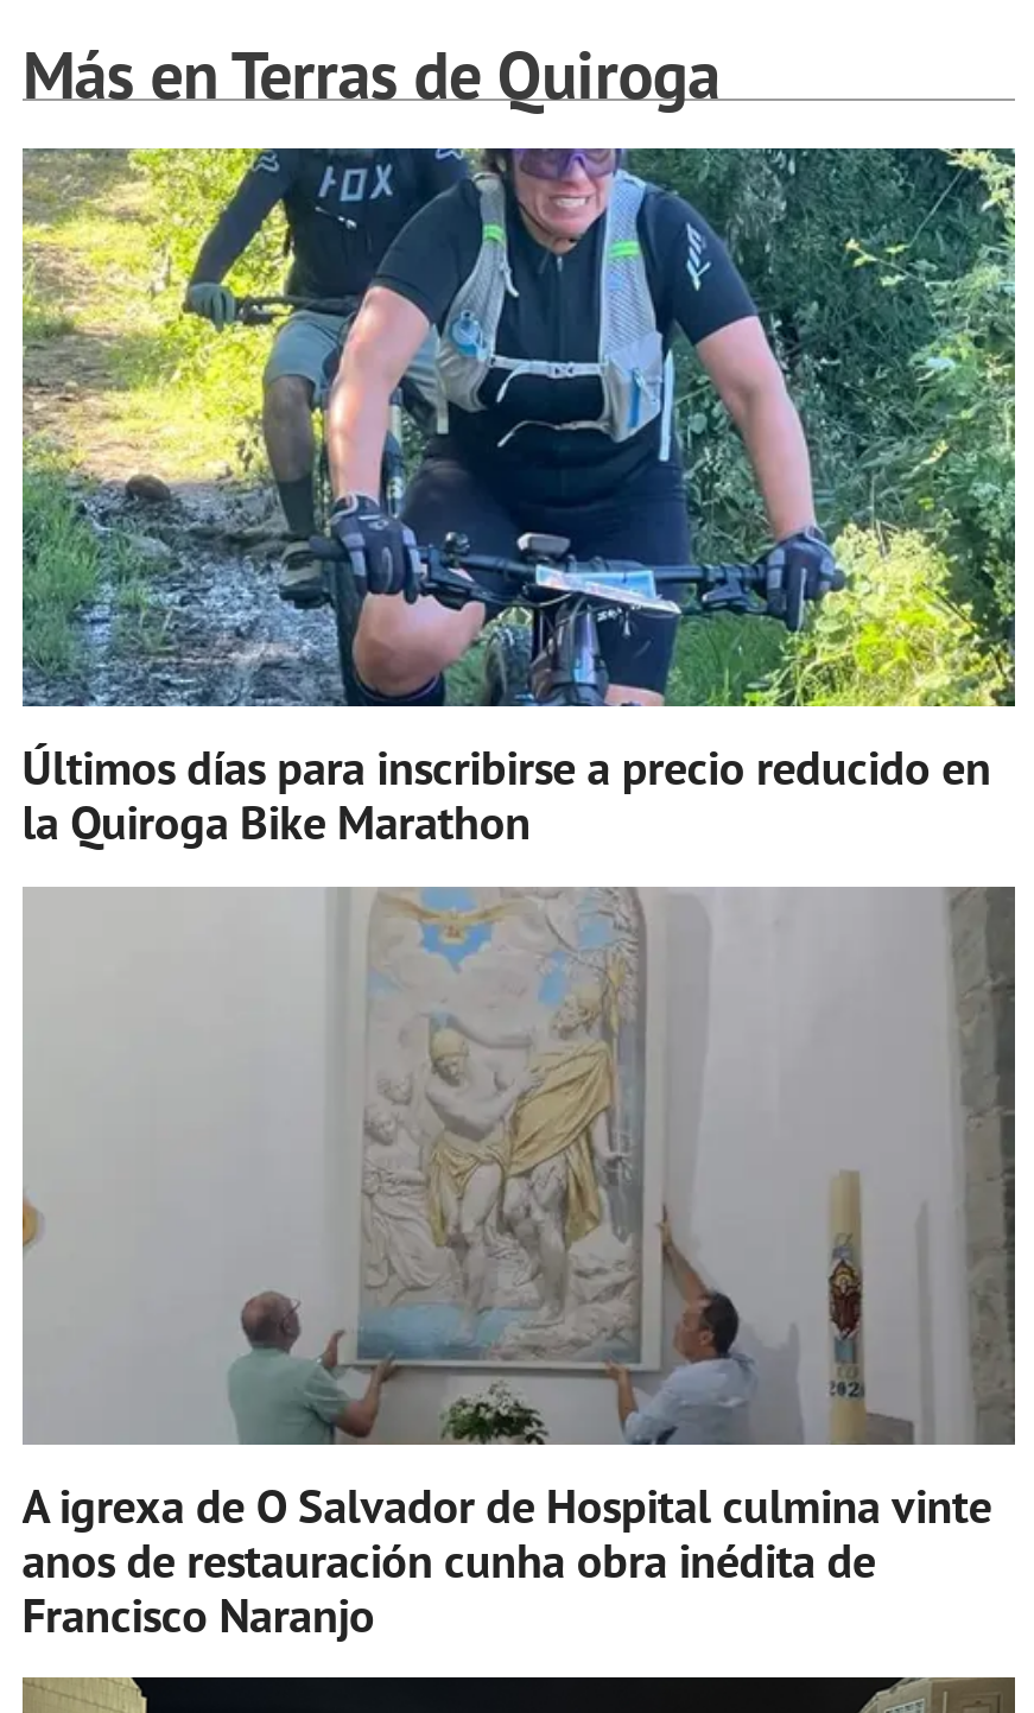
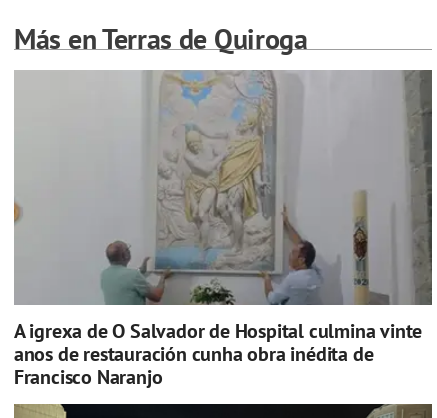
- [image]
- Últimos días para inscribirse a precio reducido en
- la Quiroga Bike Marathon
